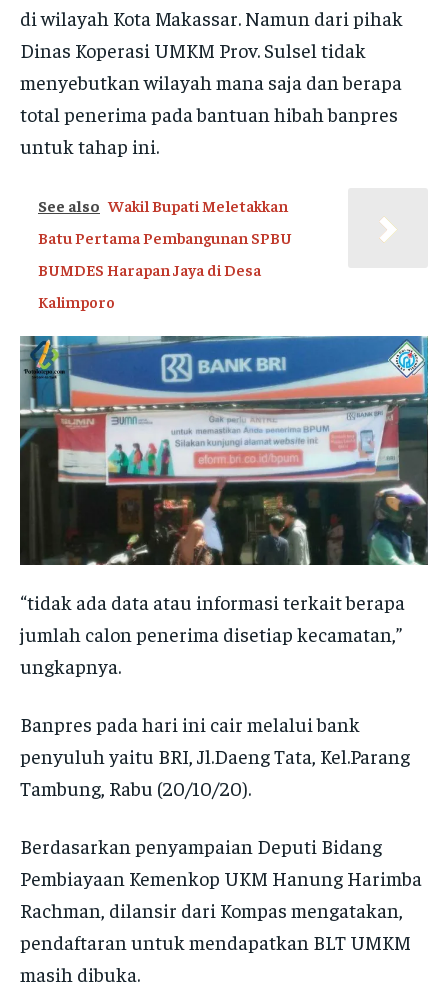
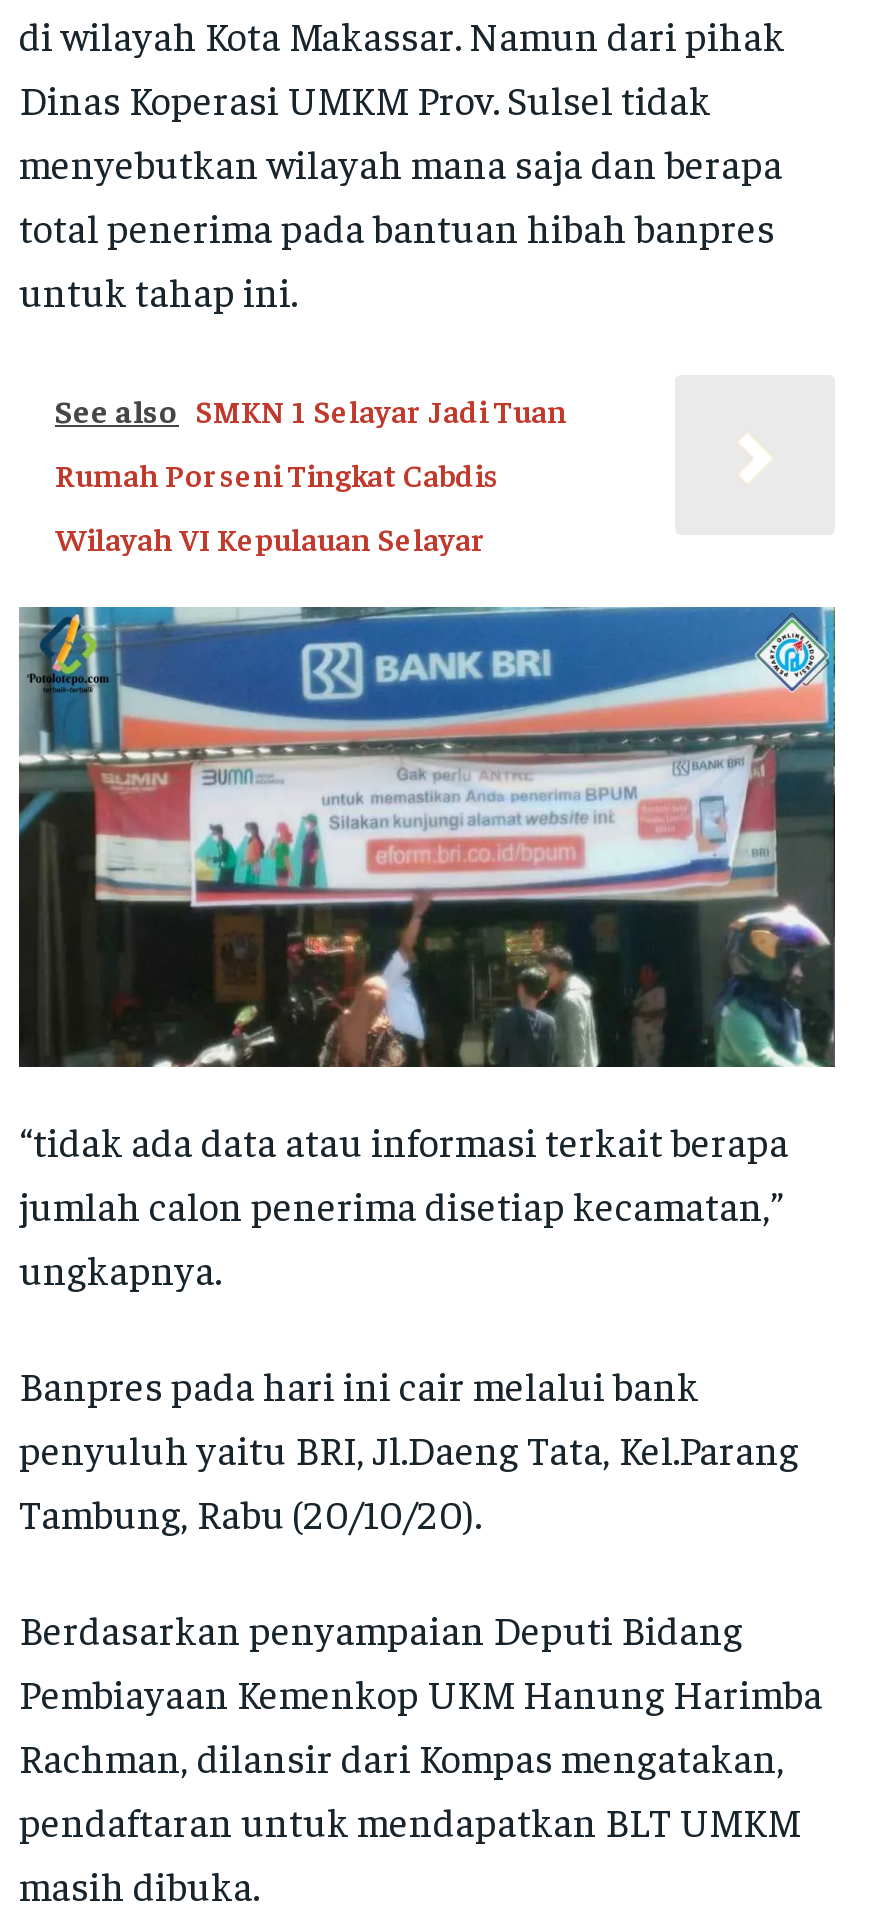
- See also Wakil Bupati Meletakkan
- Batu Pertama Pembangunan SPBU
- BUMDES Harapan Jaya di Desa
- Kalimporo
+ See also SMKN 1 Selayar Jadi Tuan
+ Rumah Porseni Tingkat Cabdis
+ Wilayah VI Kepulauan Selayar
